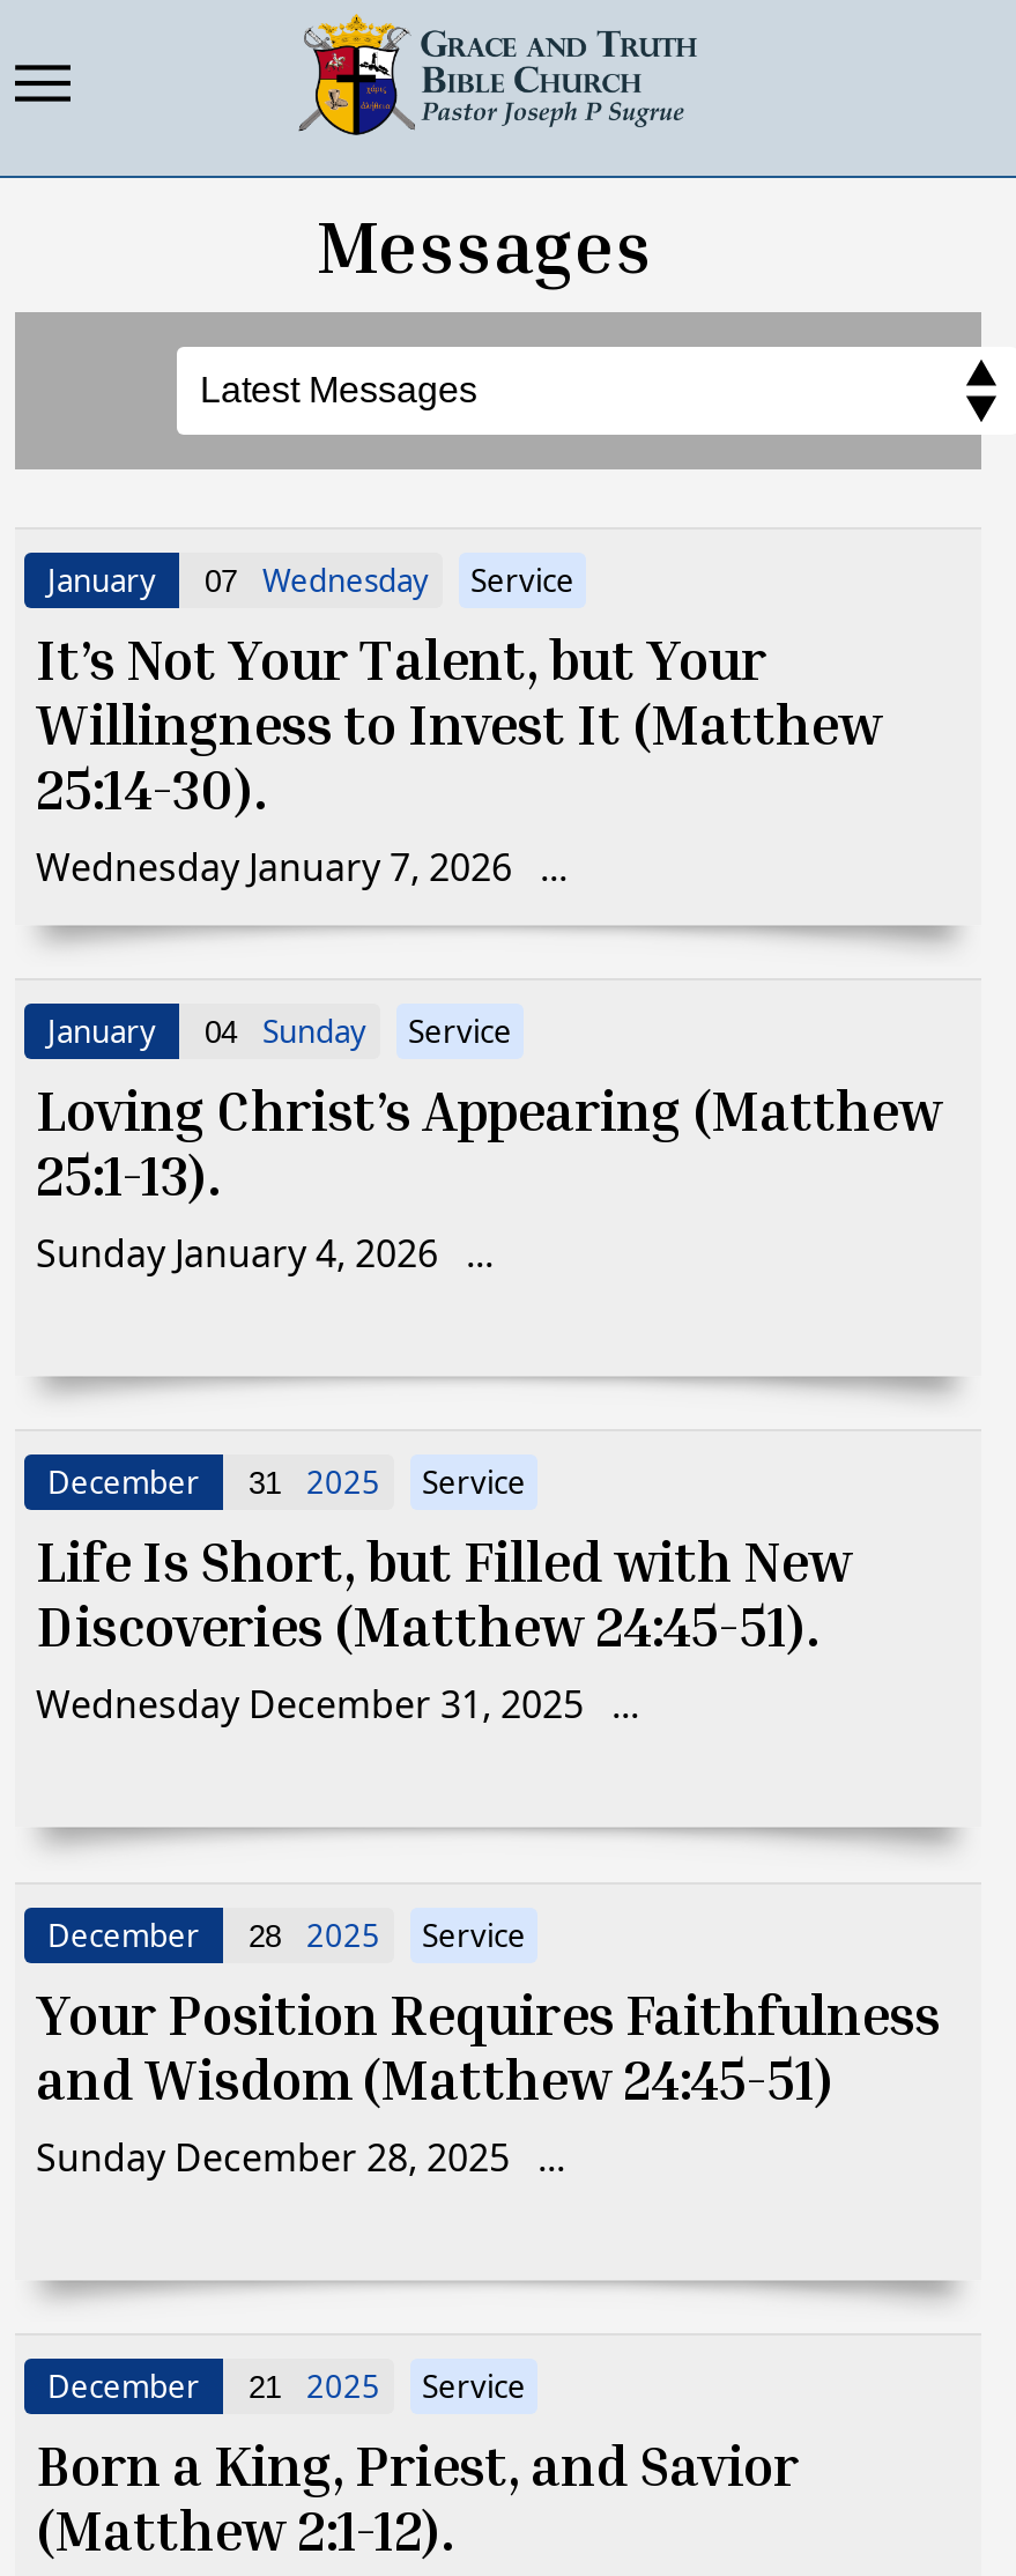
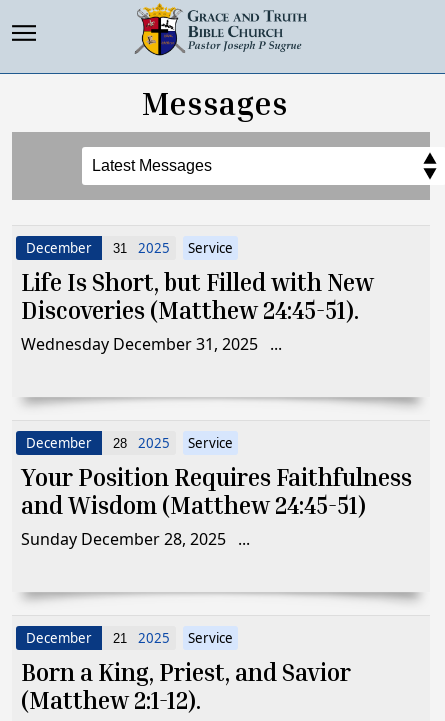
- January
- 07
- Wednesday
- Service
- It’s Not Your Talent, but Your
- Willingness to Invest It (Matthew
- 25:14-30).
- Wednesday January 7, 2026 ...
- January
- 04
- Sunday
- Service
- Loving Christ’s Appearing (Matthew
- 25:1-13).
- Sunday January 4, 2026 ...
